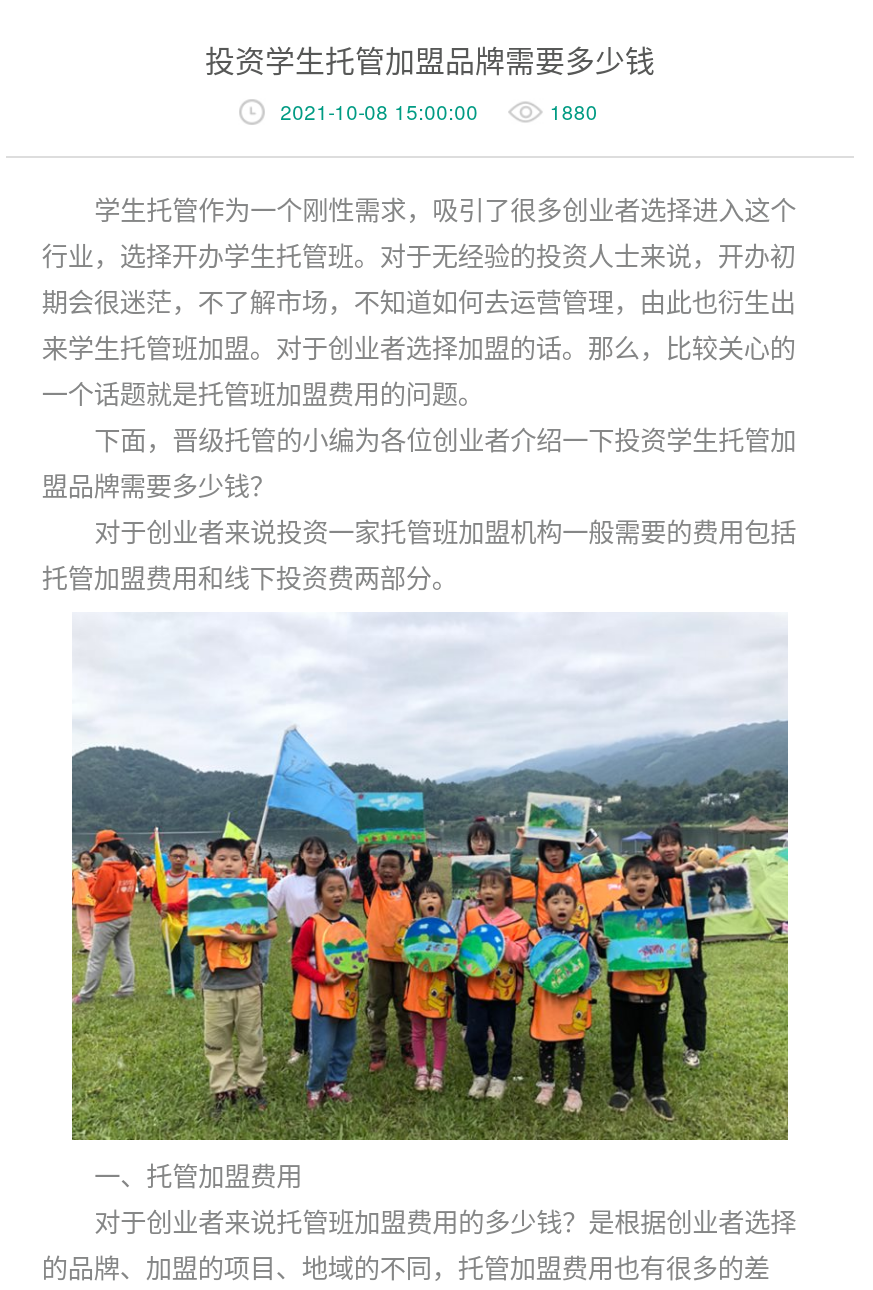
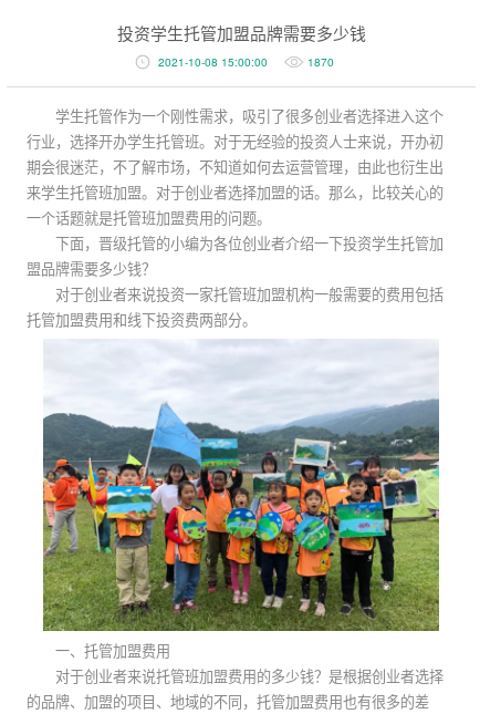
- 1880
+ 1870
